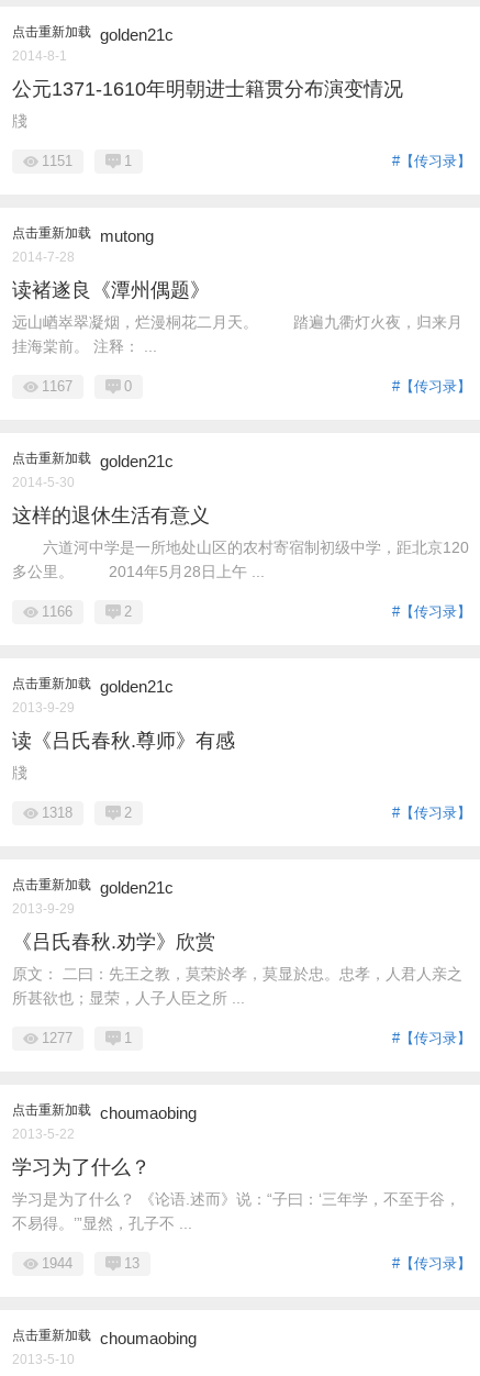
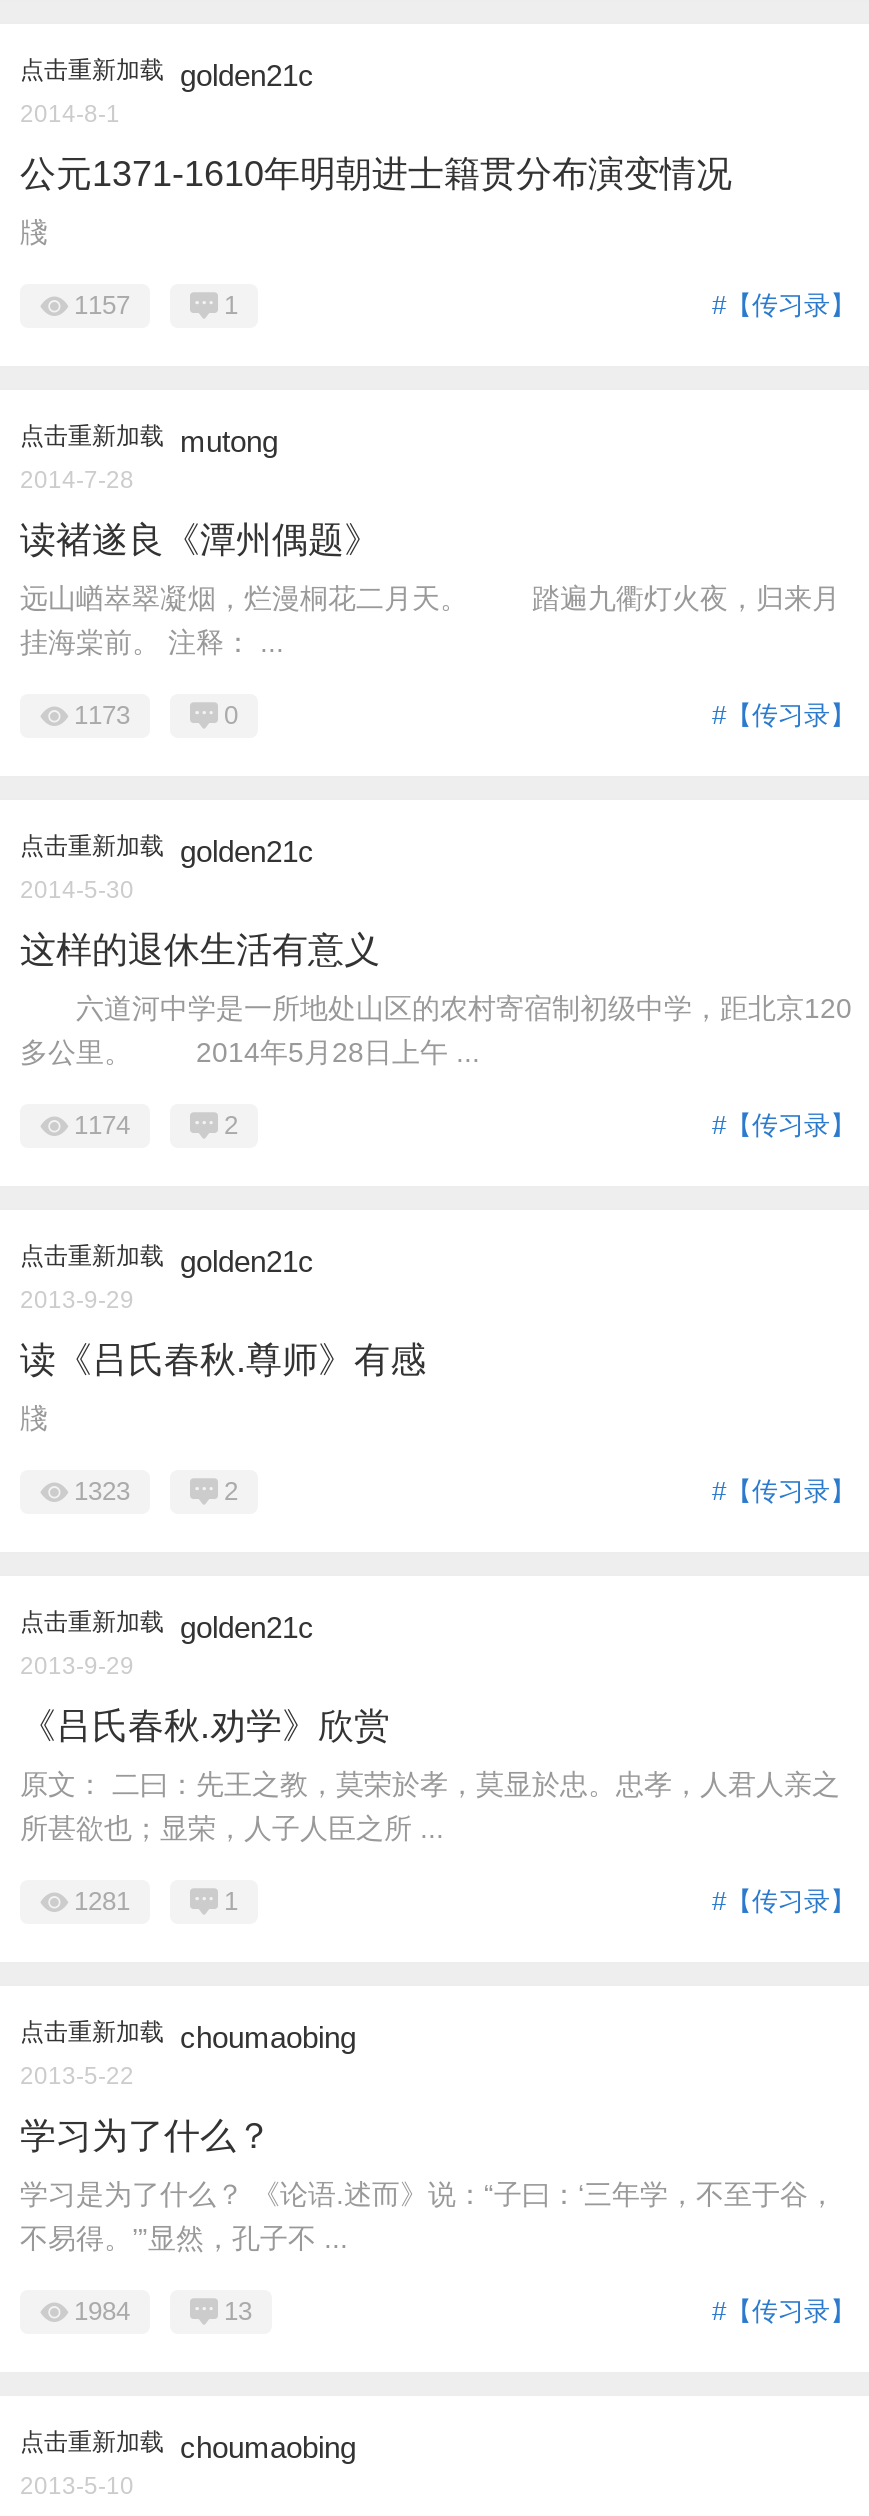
- 1151
+ 1157

- 1167
+ 1173

- 1166
+ 1174

- 1318
+ 1323

- 1277
+ 1281

- 1944
+ 1984
